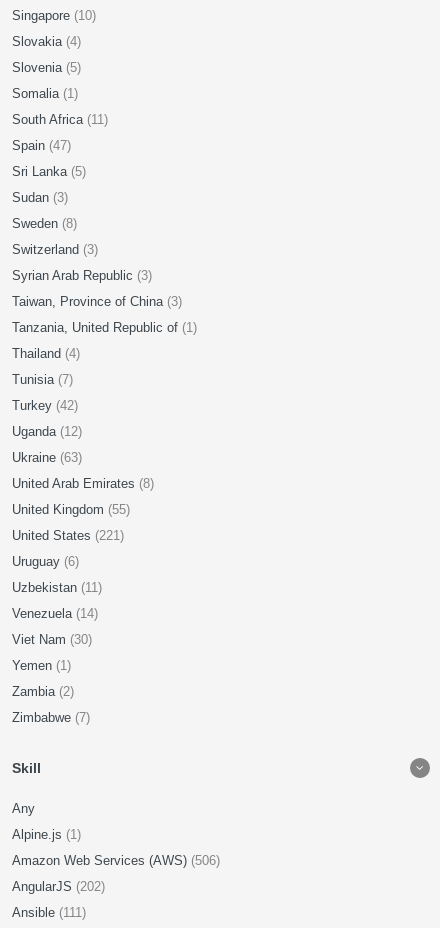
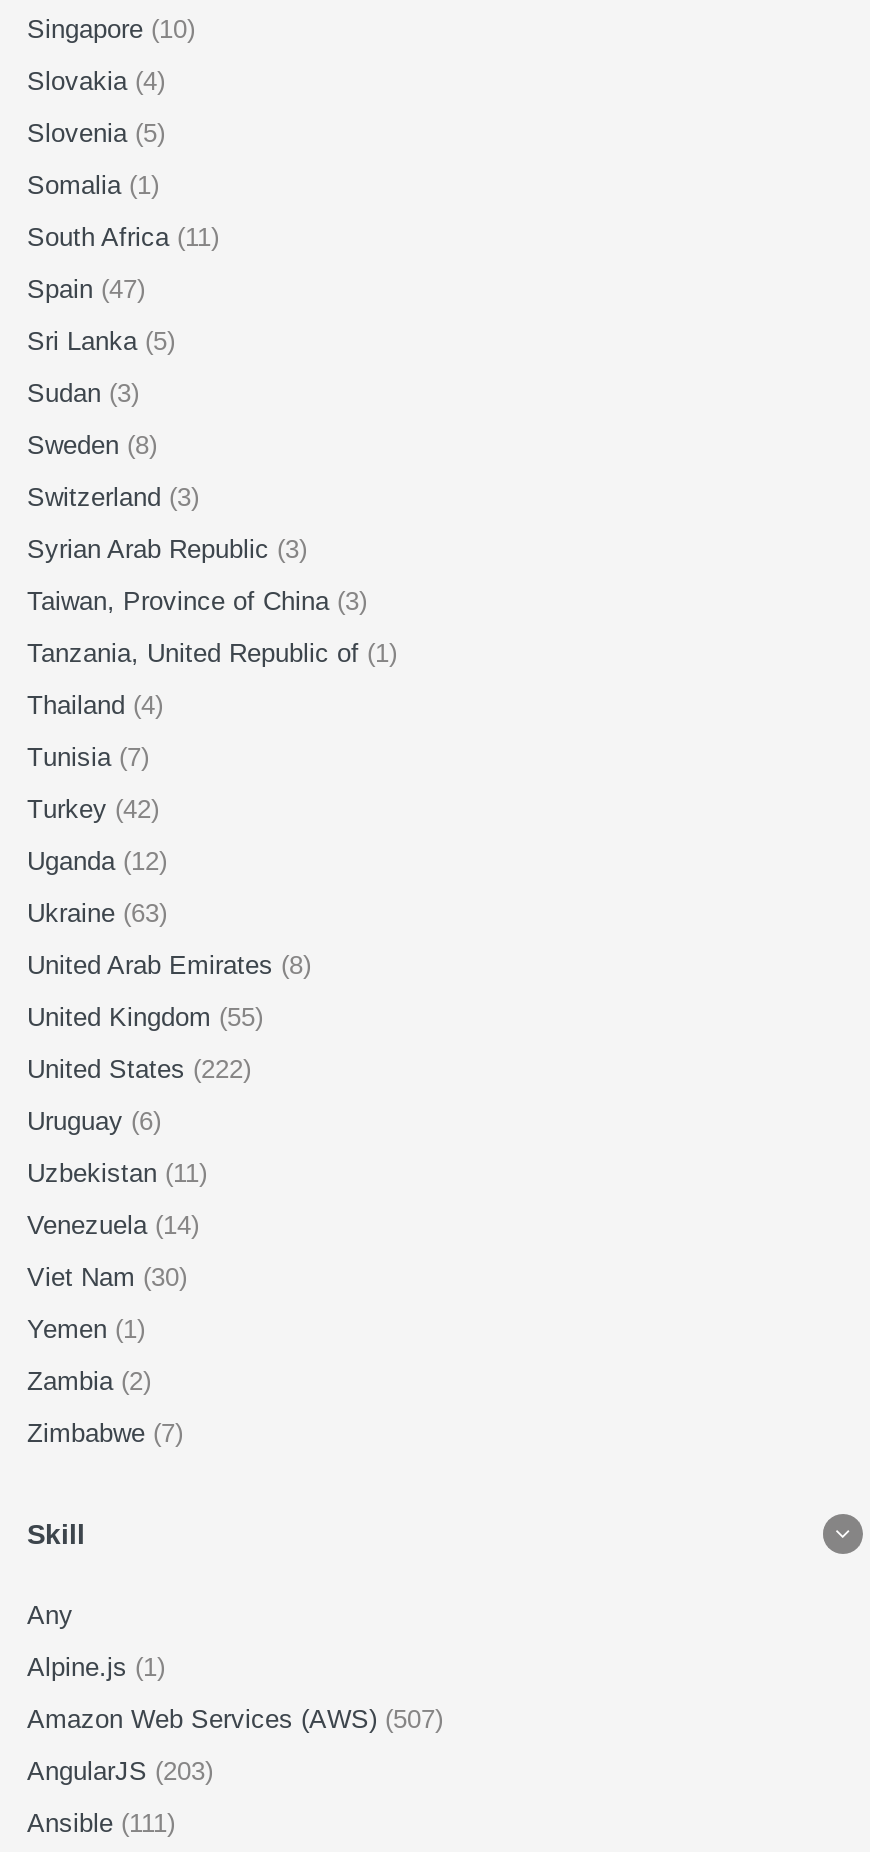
- United States (221)
+ United States (222)

- Amazon Web Services (AWS) (506)
+ Amazon Web Services (AWS) (507)

- AngularJS (202)
+ AngularJS (203)
